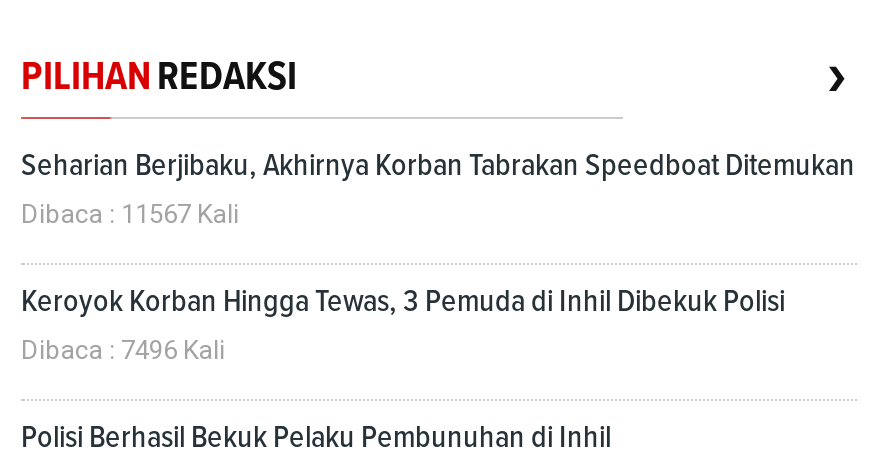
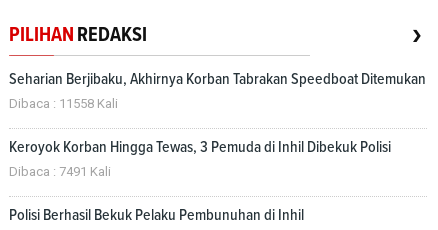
- Dibaca : 11567 Kali
+ Dibaca : 11558 Kali

- Dibaca : 7496 Kali
+ Dibaca : 7491 Kali
